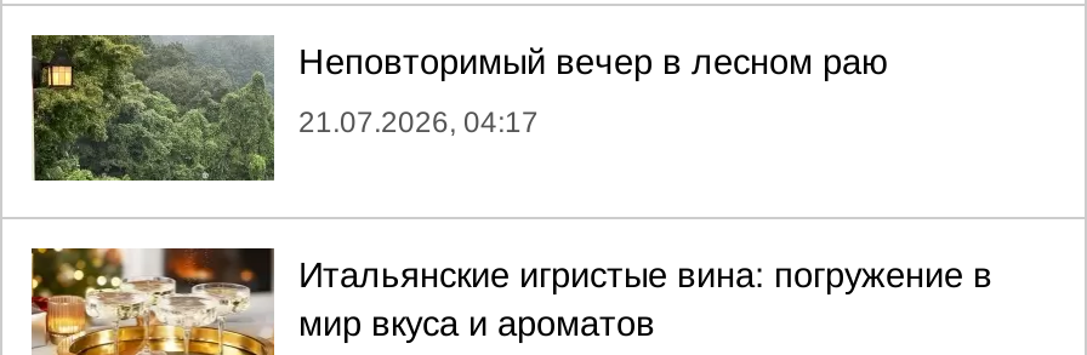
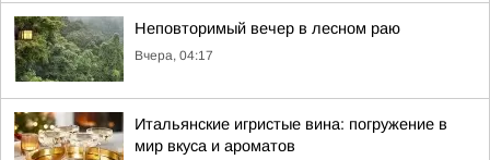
- 21.07.2026, 04:17
+ Вчера, 04:17
